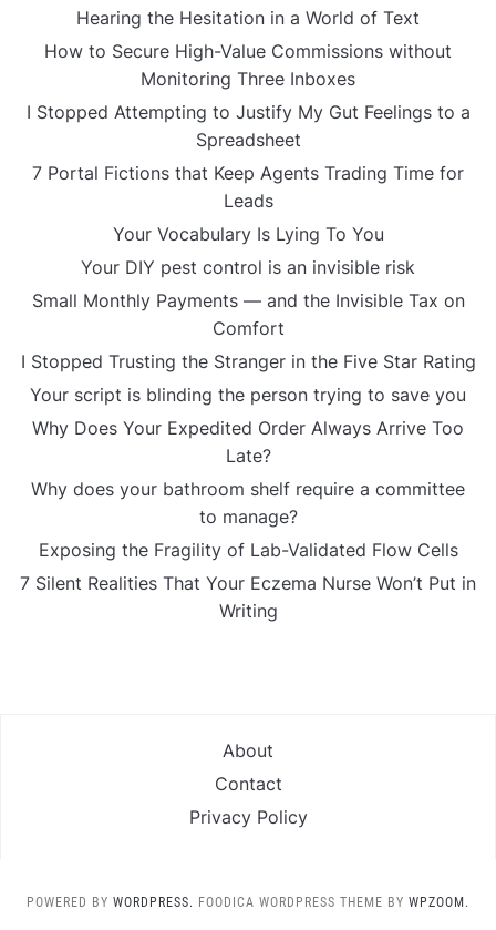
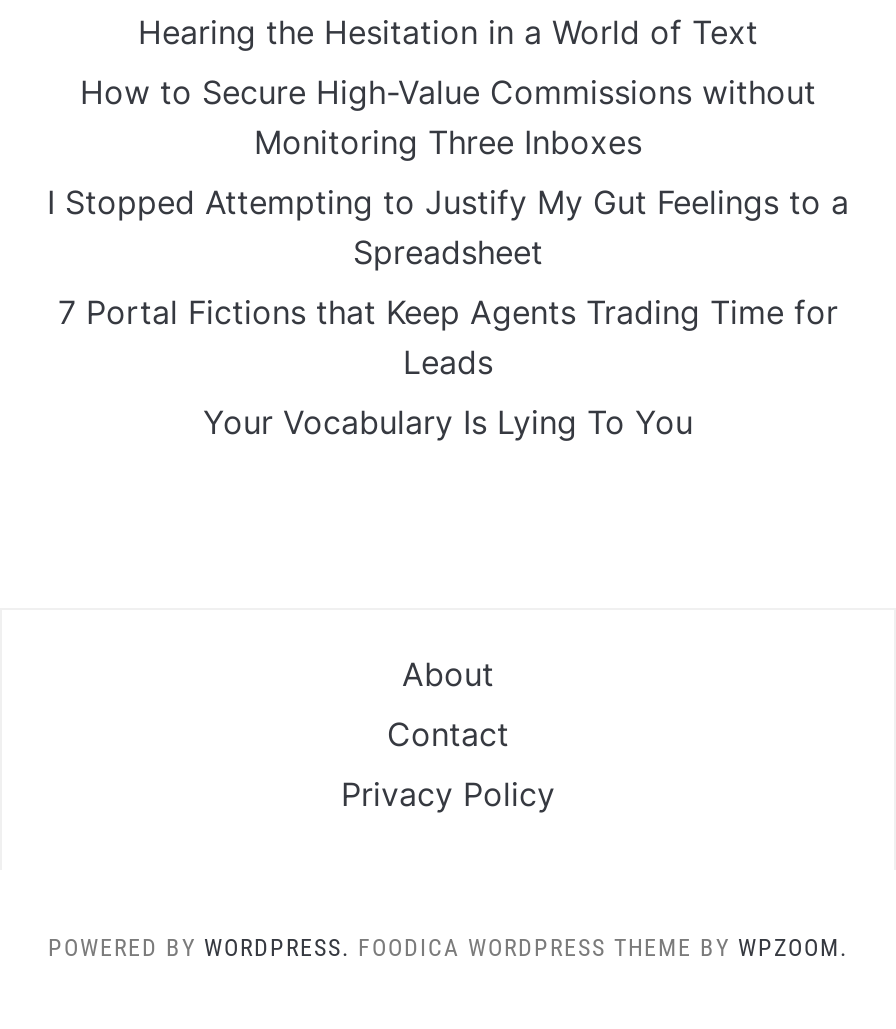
- Your DIY pest control is an invisible risk
- Small Monthly Payments — and the Invisible Tax on
- Comfort
- I Stopped Trusting the Stranger in the Five Star Rating
- Your script is blinding the person trying to save you
- Why Does Your Expedited Order Always Arrive Too
- Late?
- Why does your bathroom shelf require a committee
- to manage?
- Exposing the Fragility of Lab-Validated Flow Cells
- 7 Silent Realities That Your Eczema Nurse Won’t Put in
- Writing
